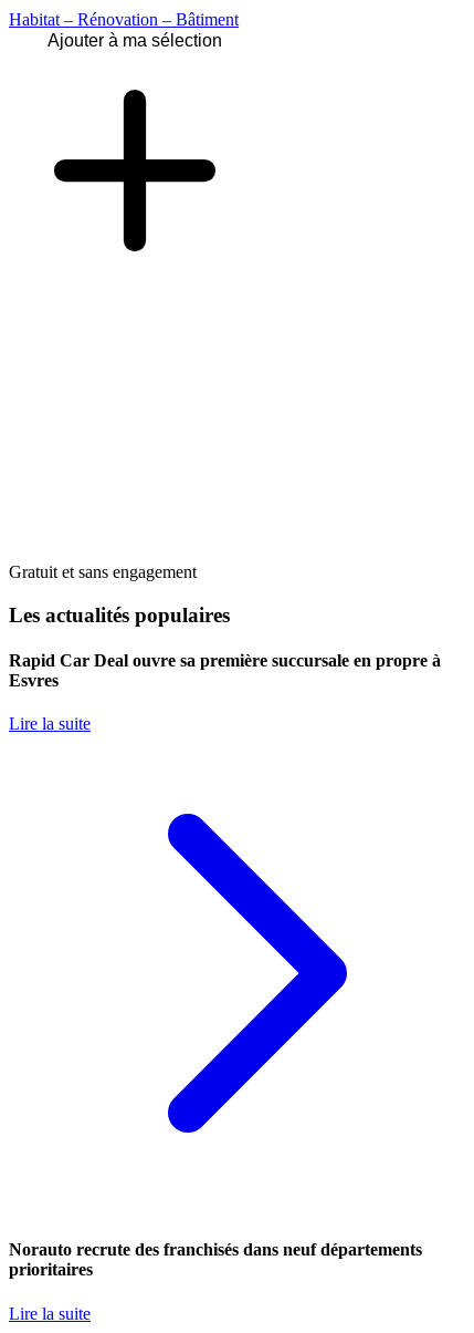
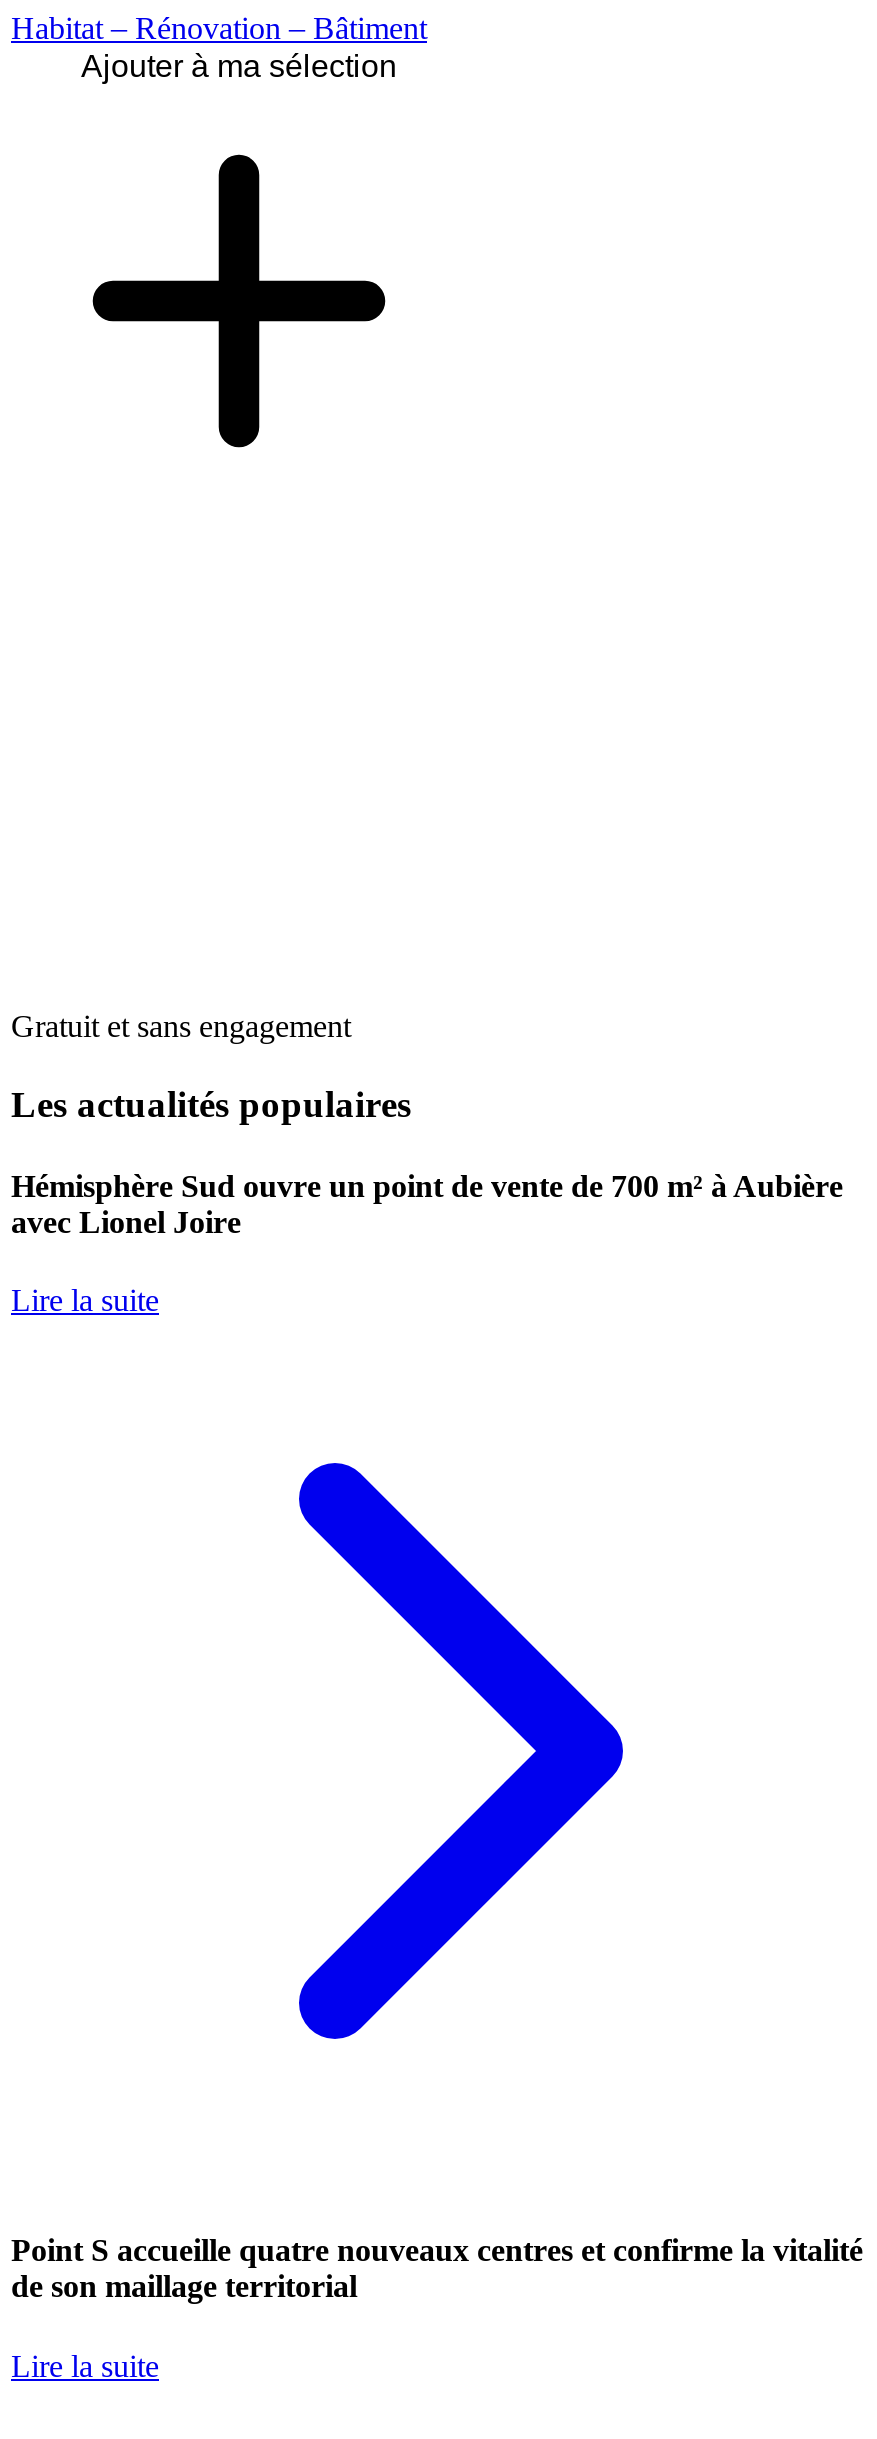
- Rapid Car Deal ouvre sa première succursale en propre à
- Esvres
+ Hémisphère Sud ouvre un point de vente de 700 m² à Aubière
+ avec Lionel Joire

- Norauto recrute des franchisés dans neuf départements
- prioritaires
+ Point S accueille quatre nouveaux centres et confirme la vitalité
+ de son maillage territorial
